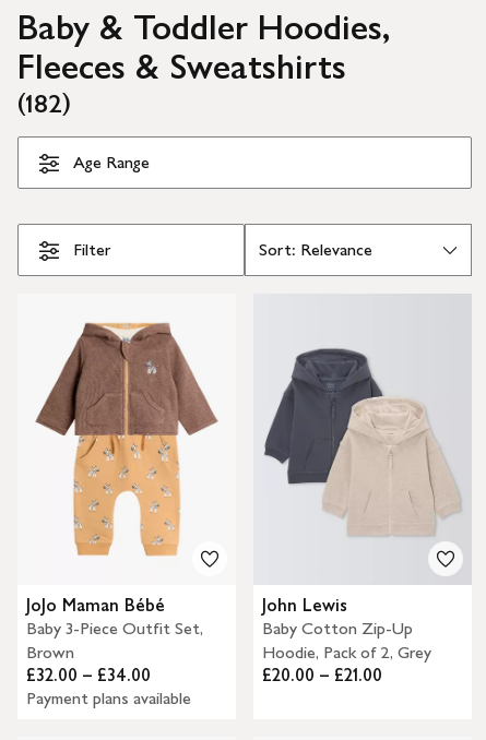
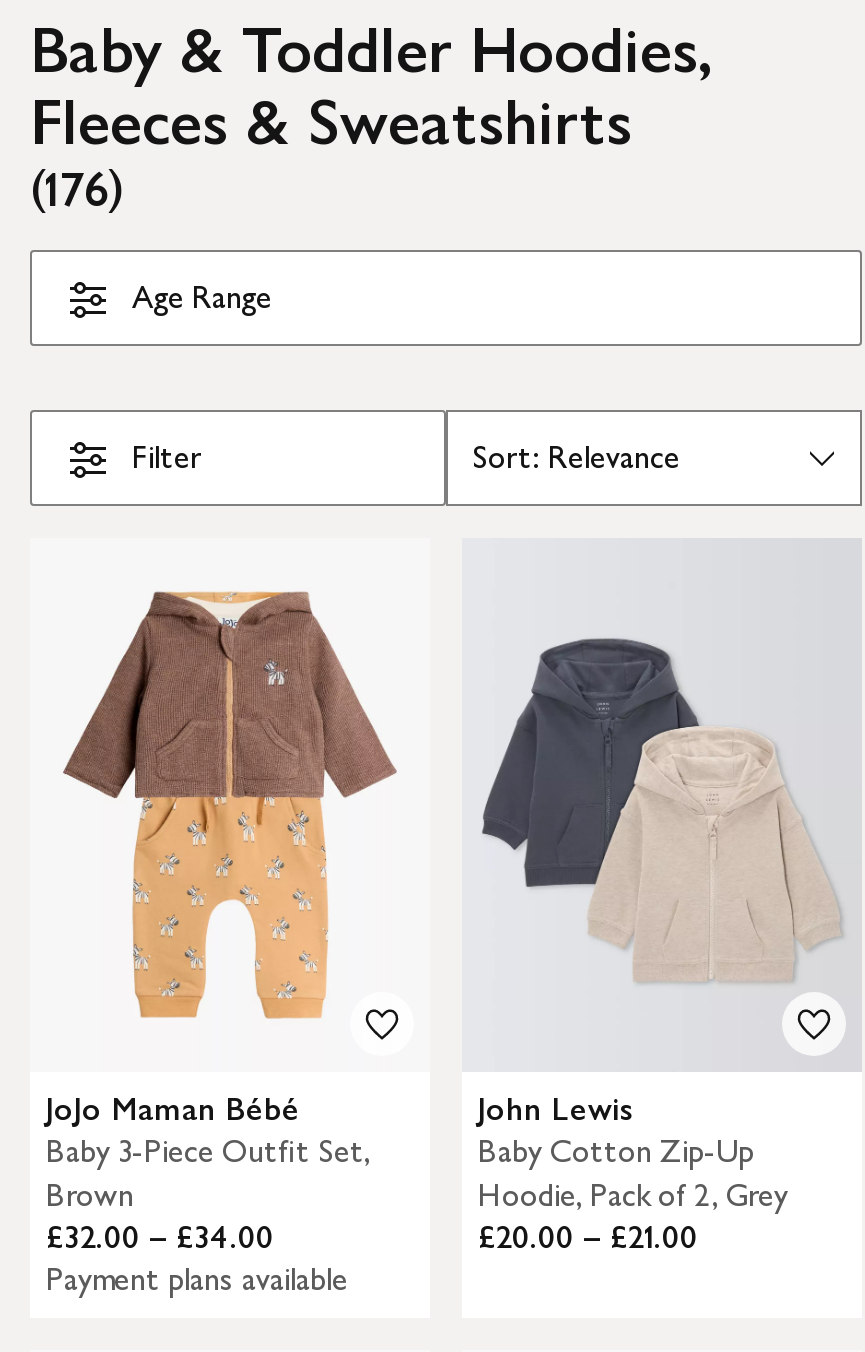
- (182)
+ (176)
